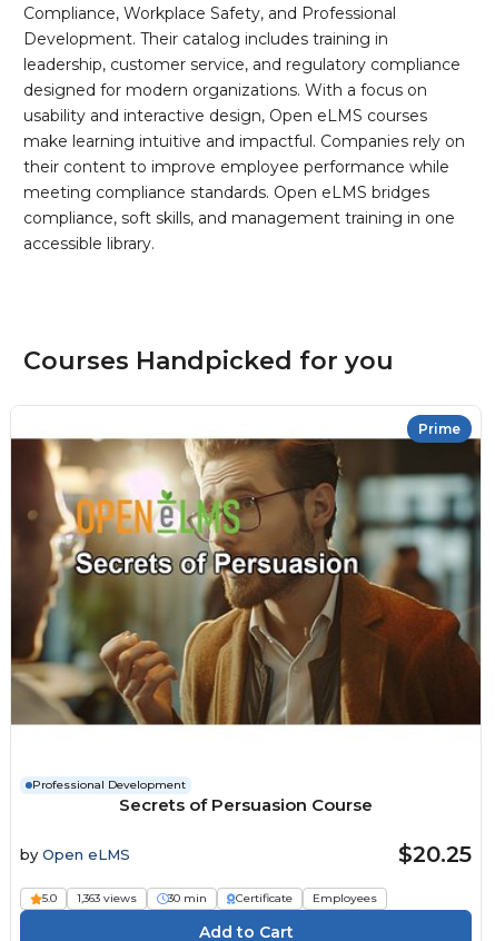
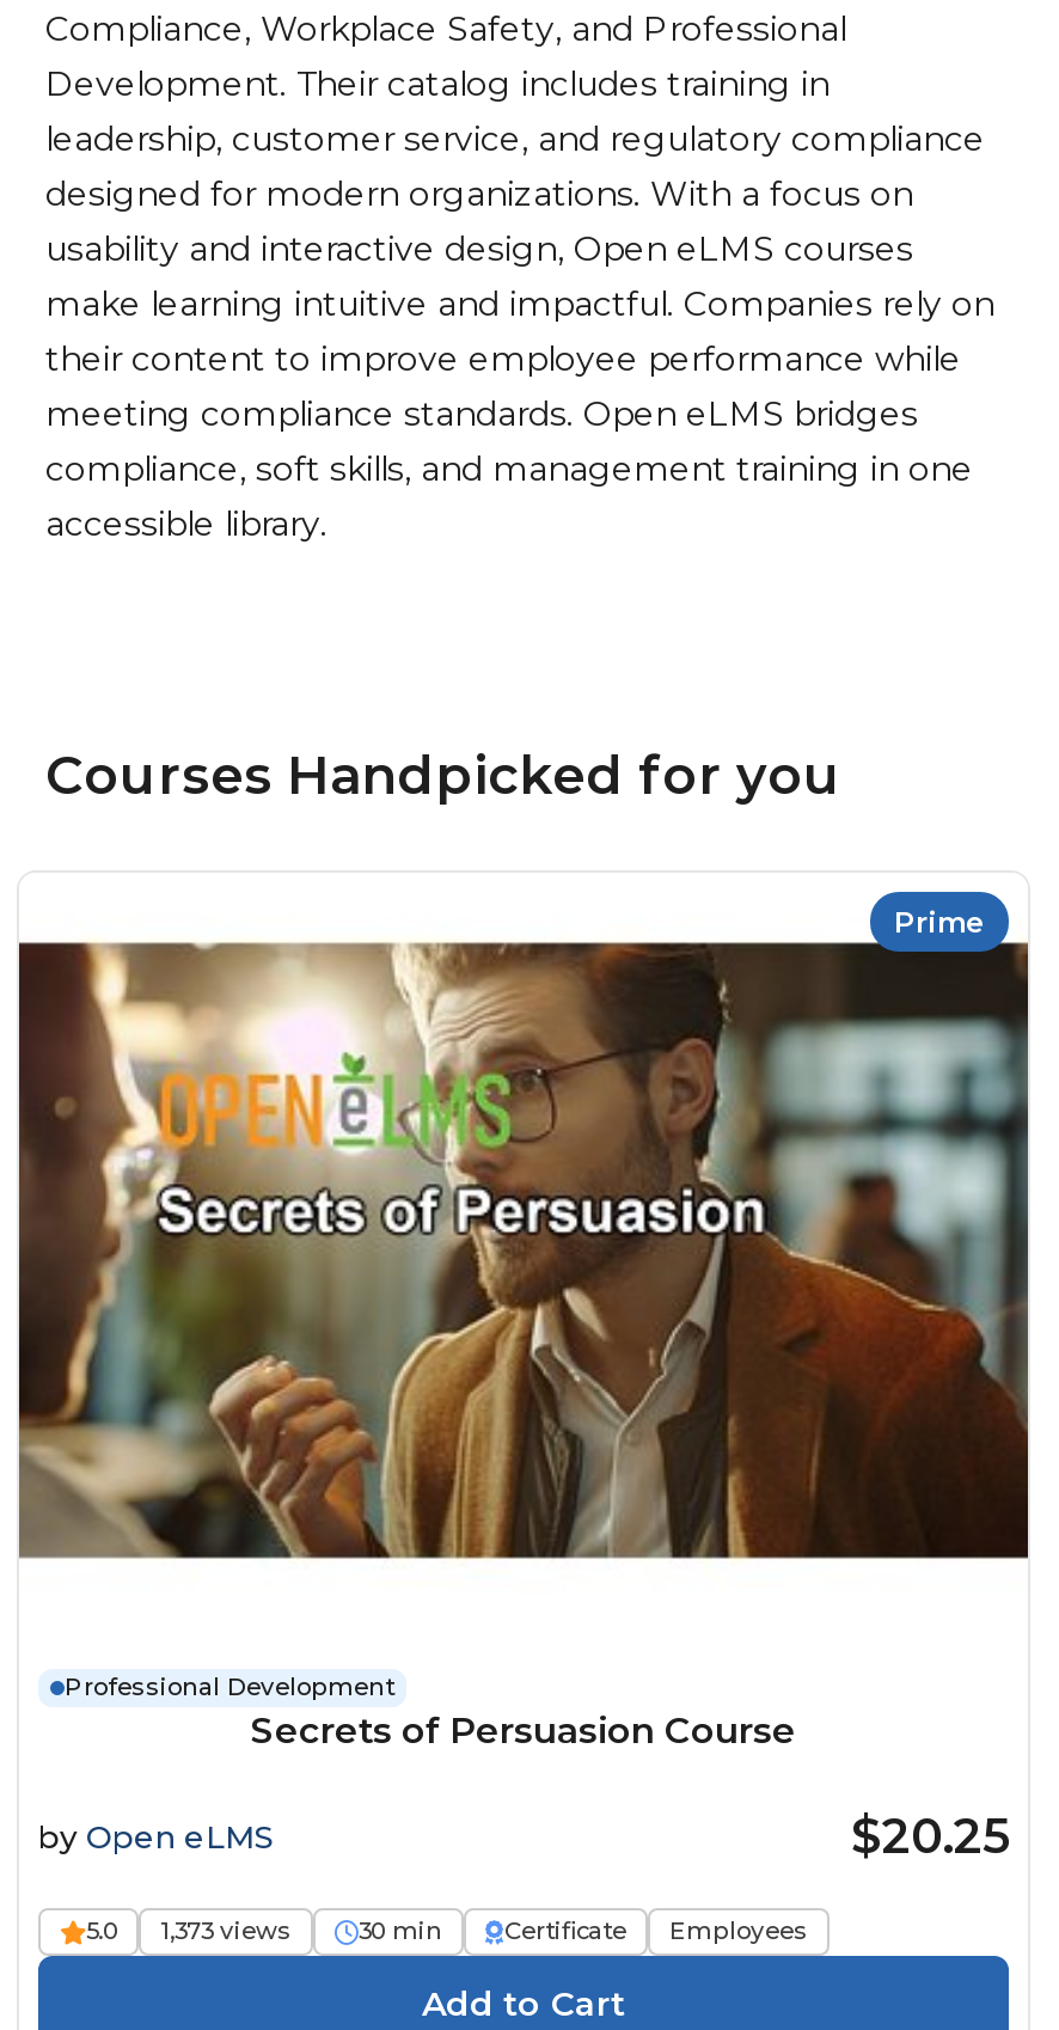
- 5.0 1,363 views
+ 5.0 1,373 views
